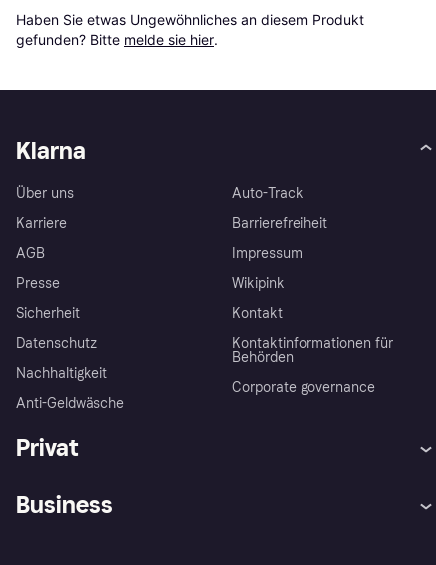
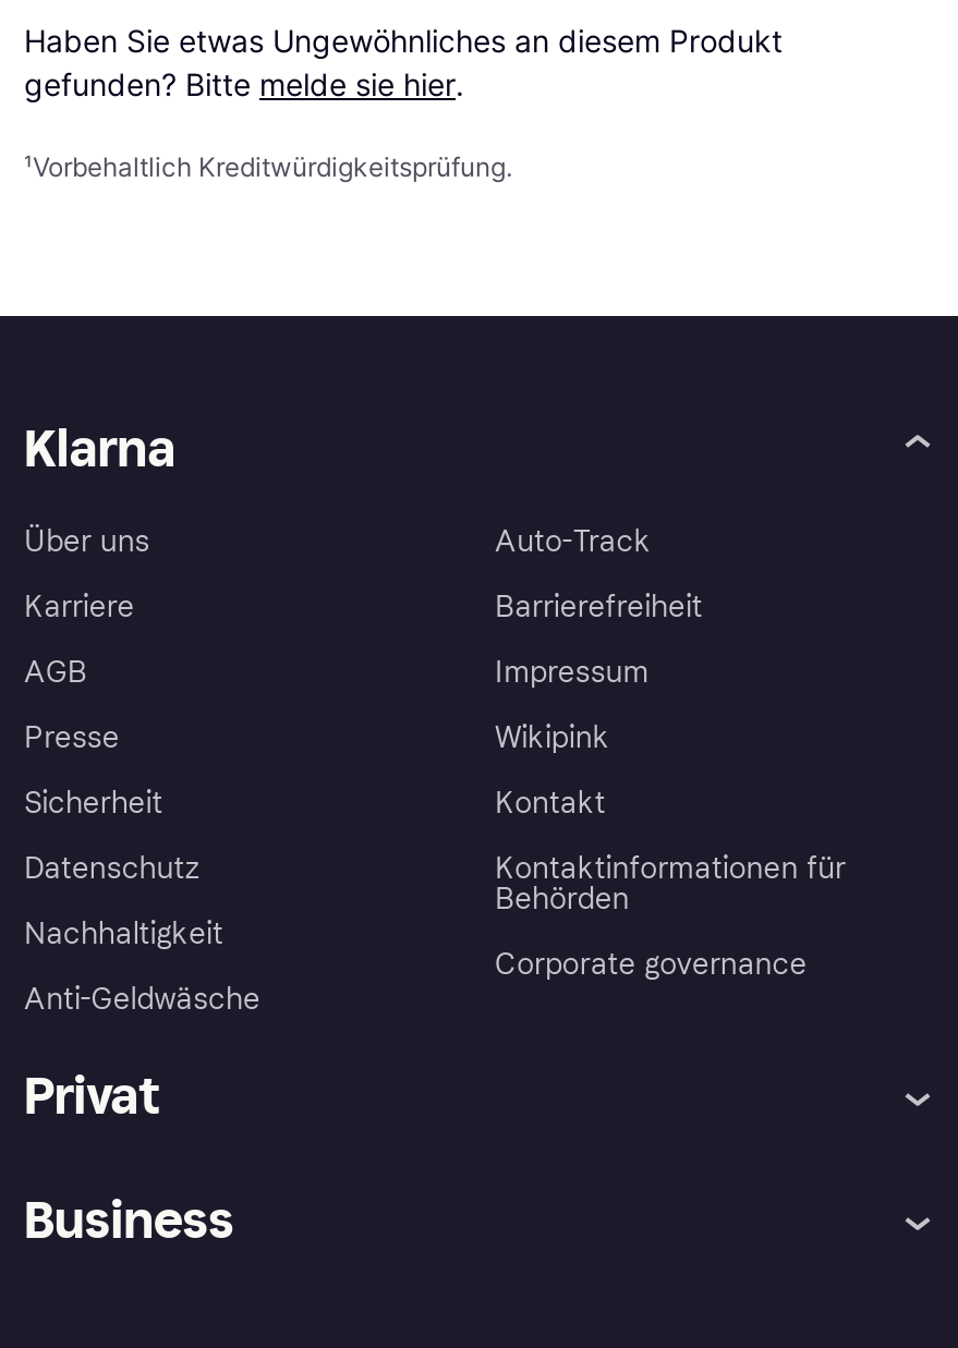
+ ¹Vorbehaltlich Kreditwürdigkeitsprüfung.
